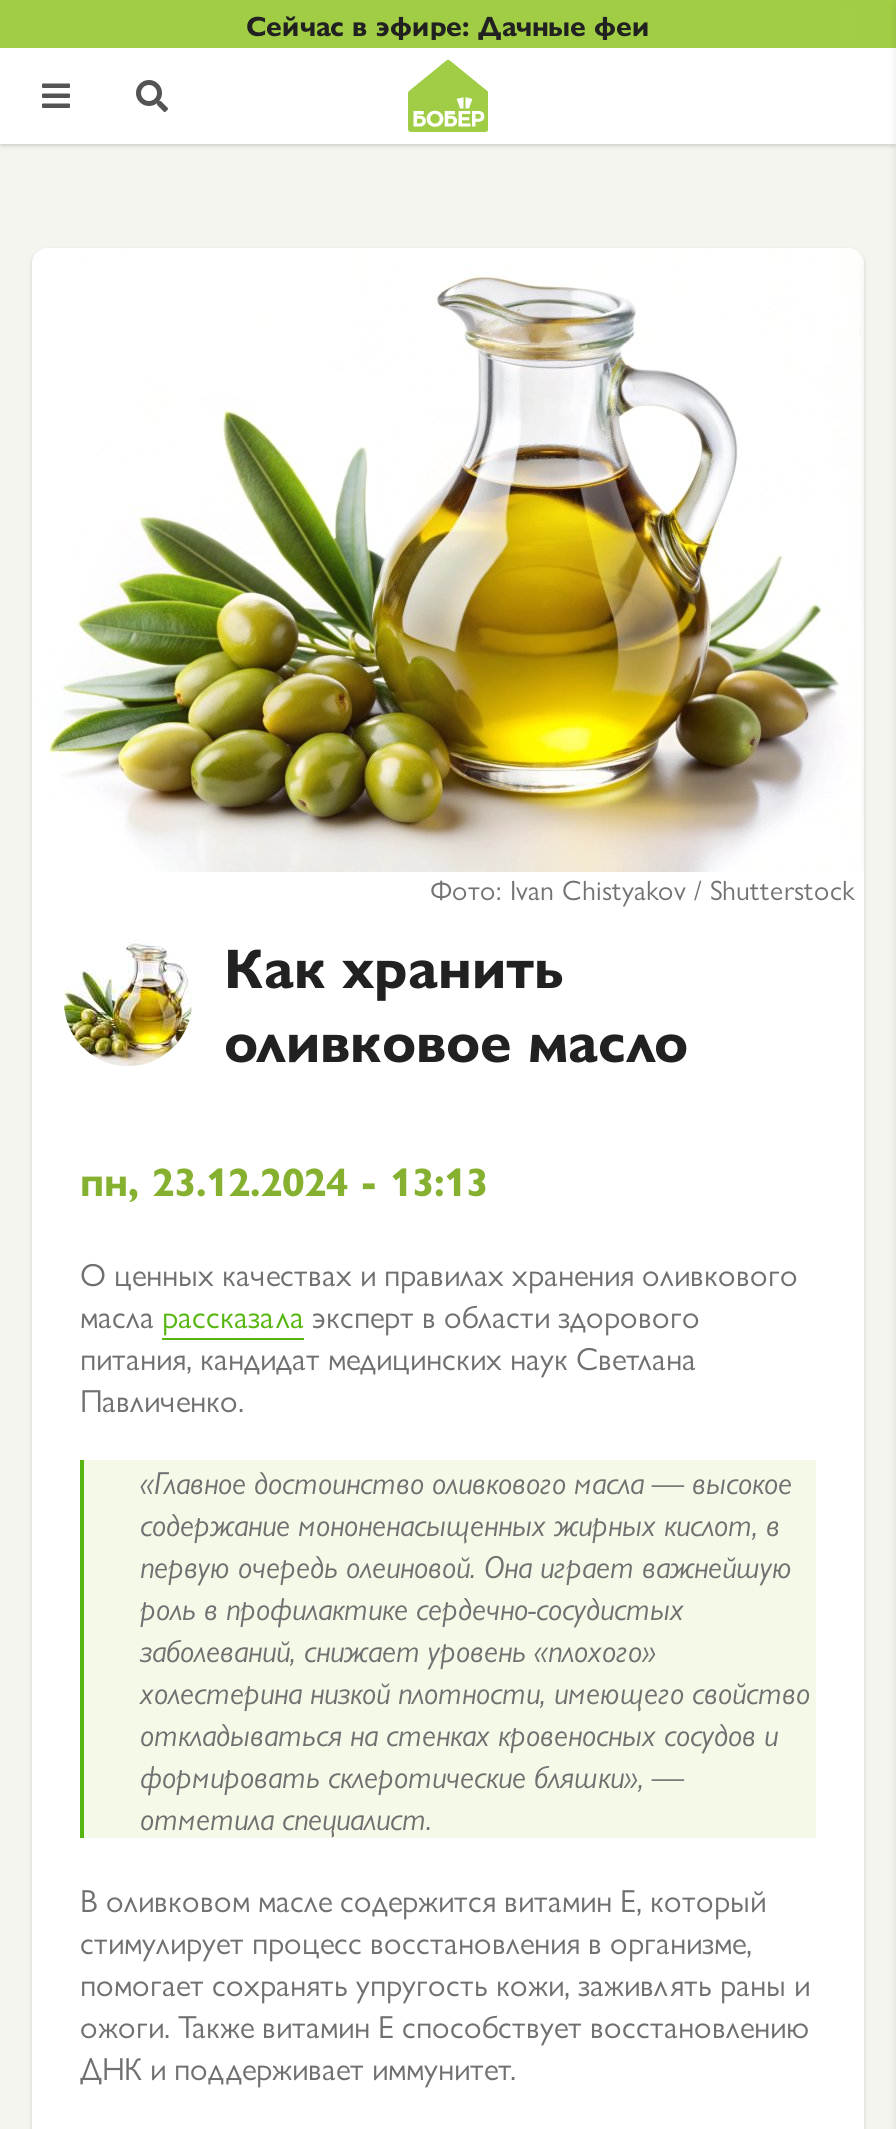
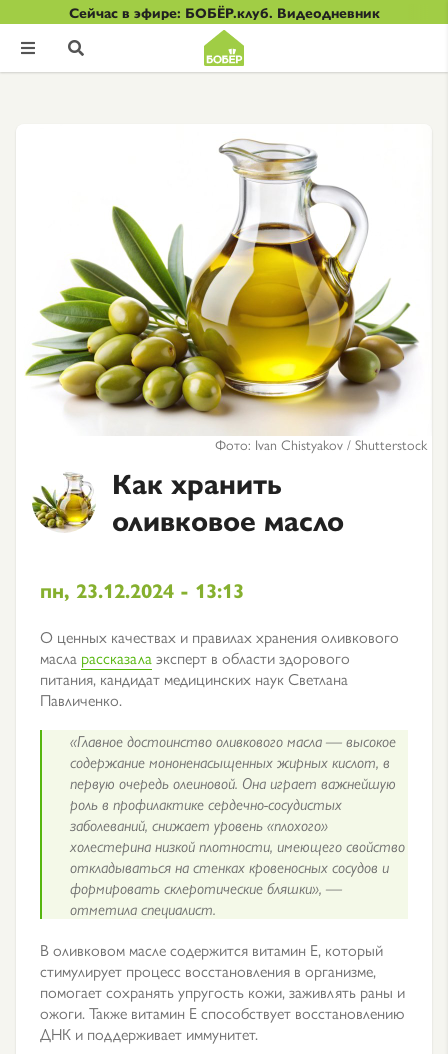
- Сейчас в эфире: Дачные феи
+ Сейчас в эфире: БОБЁР.клуб. Видеодневник
